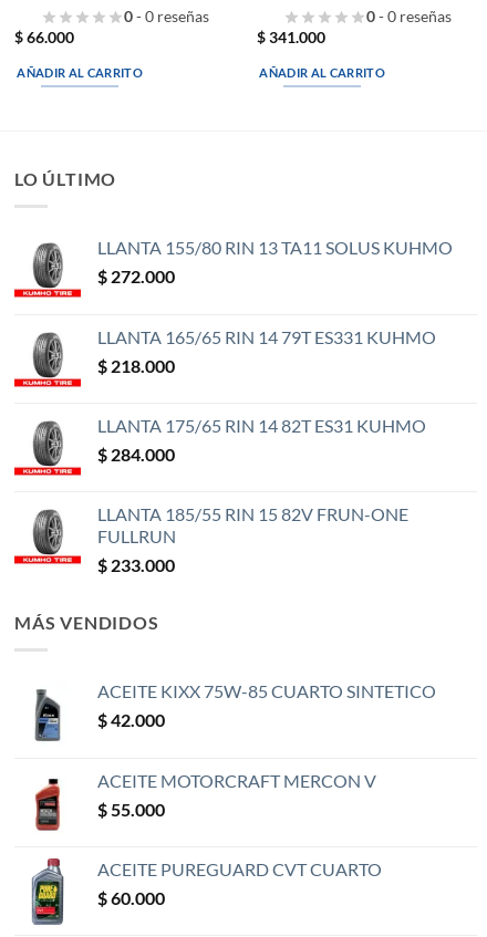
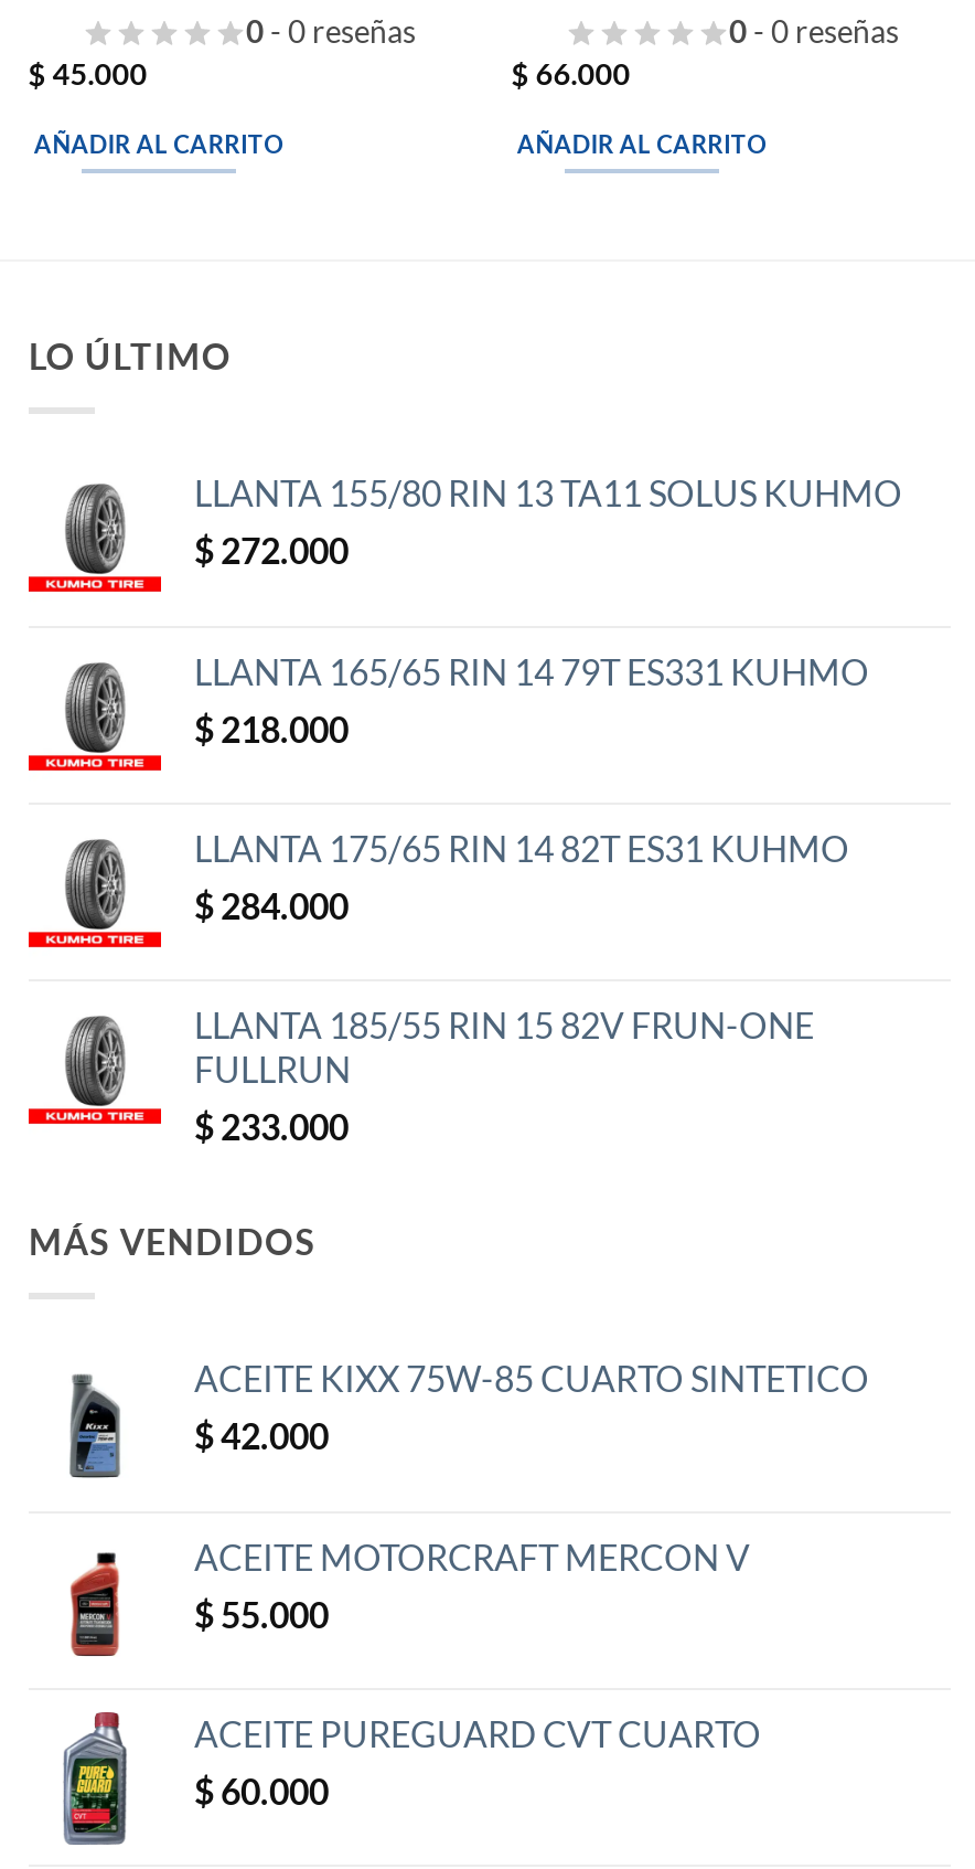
- $66.000
+ $45.000

- $341.000
+ $66.000
